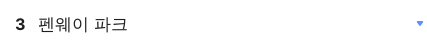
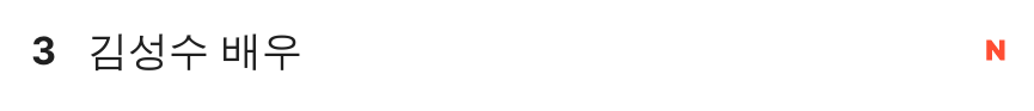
- 펜웨이 파크
+ 김성수 배우
